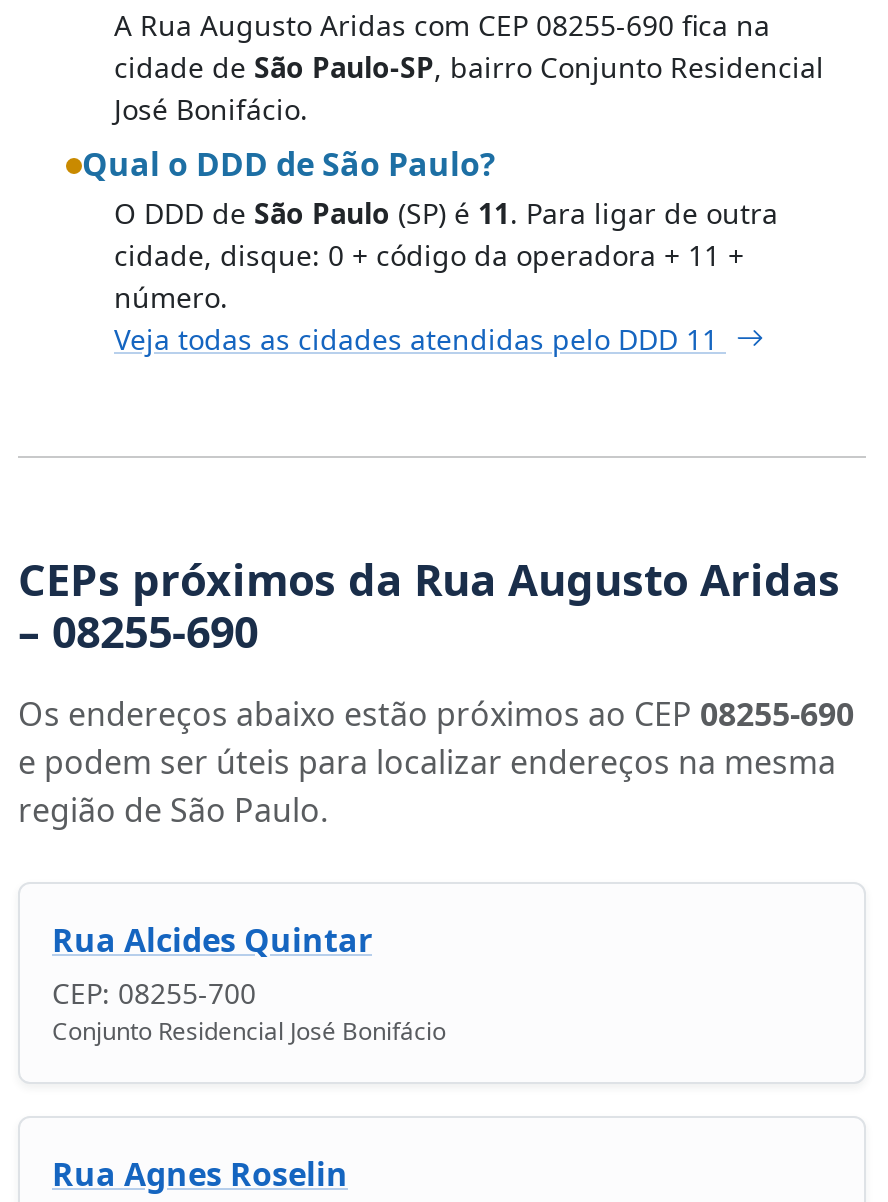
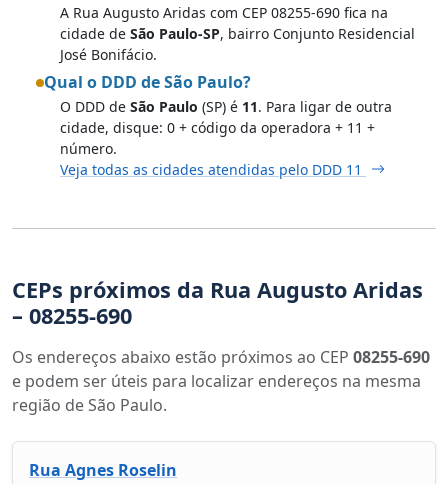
- Rua Alcides Quintar
- CEP: 08255-700
- Conjunto Residencial José Bonifácio
